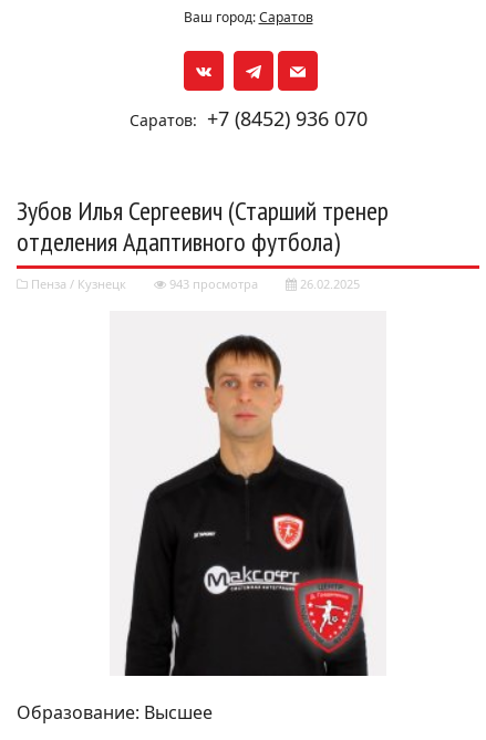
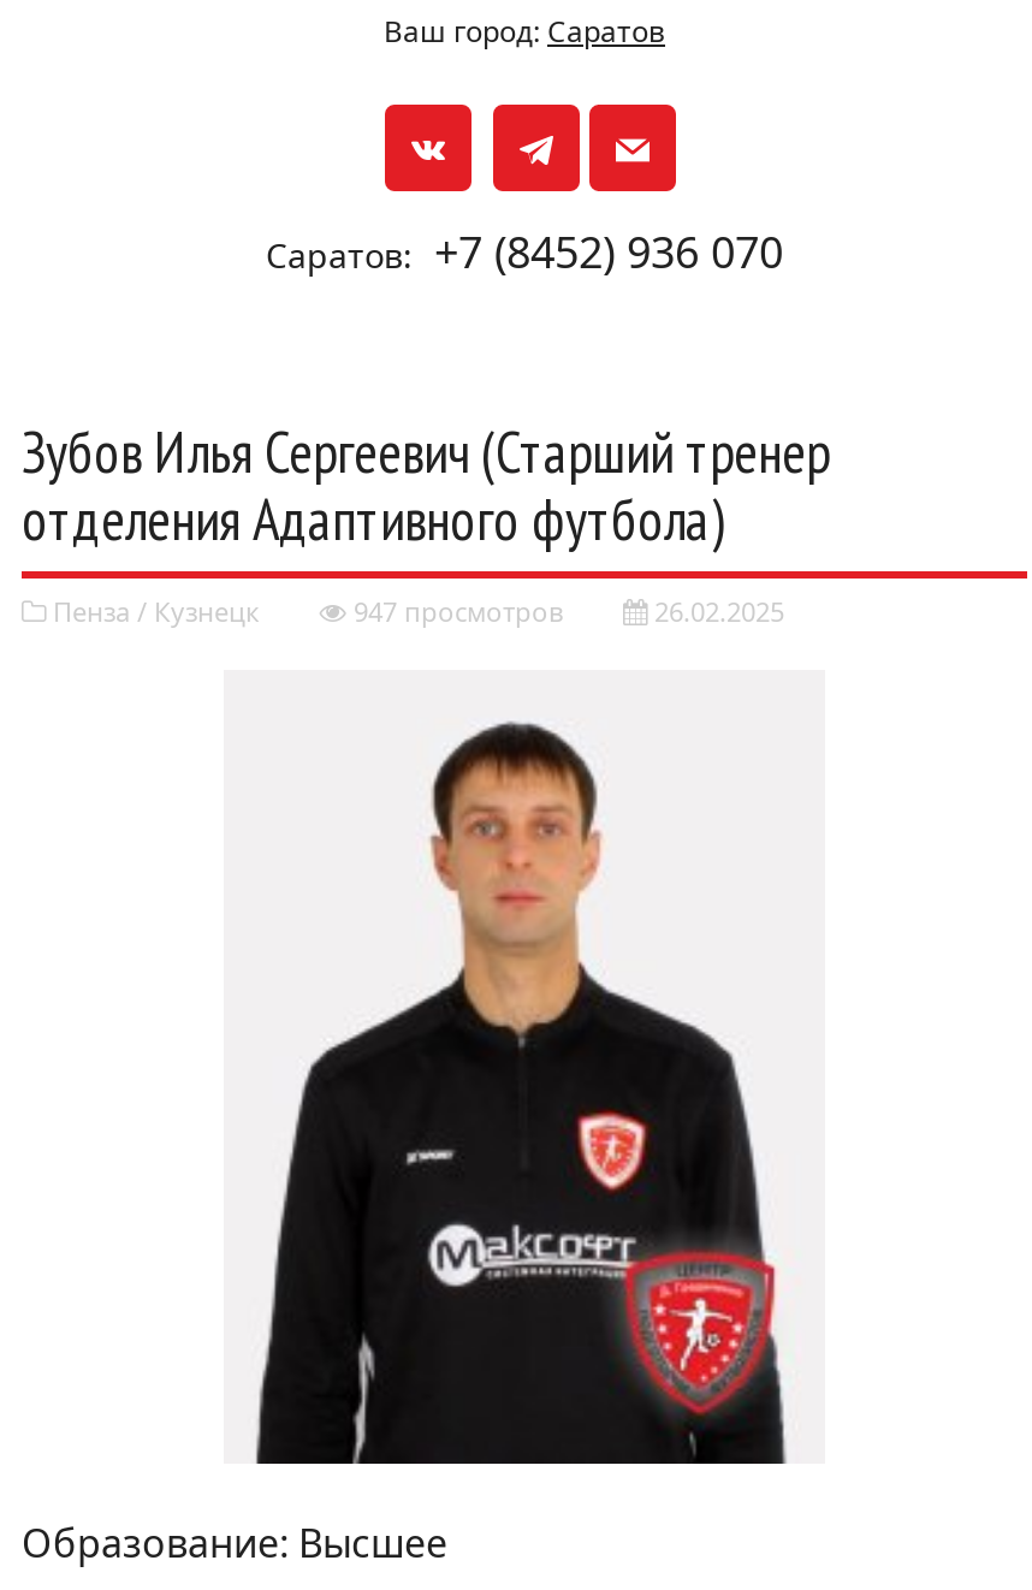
- 943 просмотра
+ 947 просмотров
